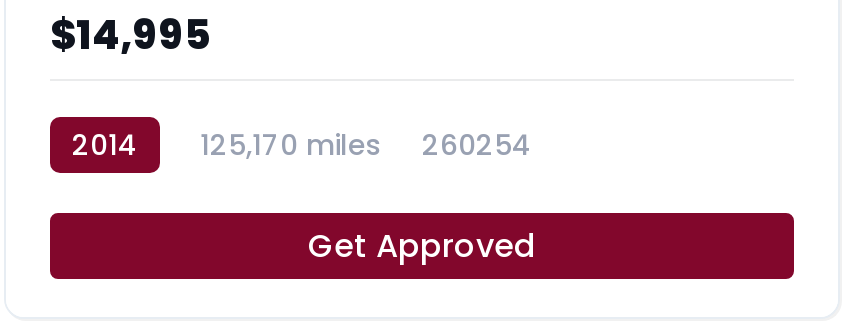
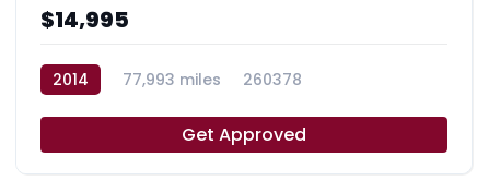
- 125,170 miles
+ 77,993 miles

- 260254
+ 260378
